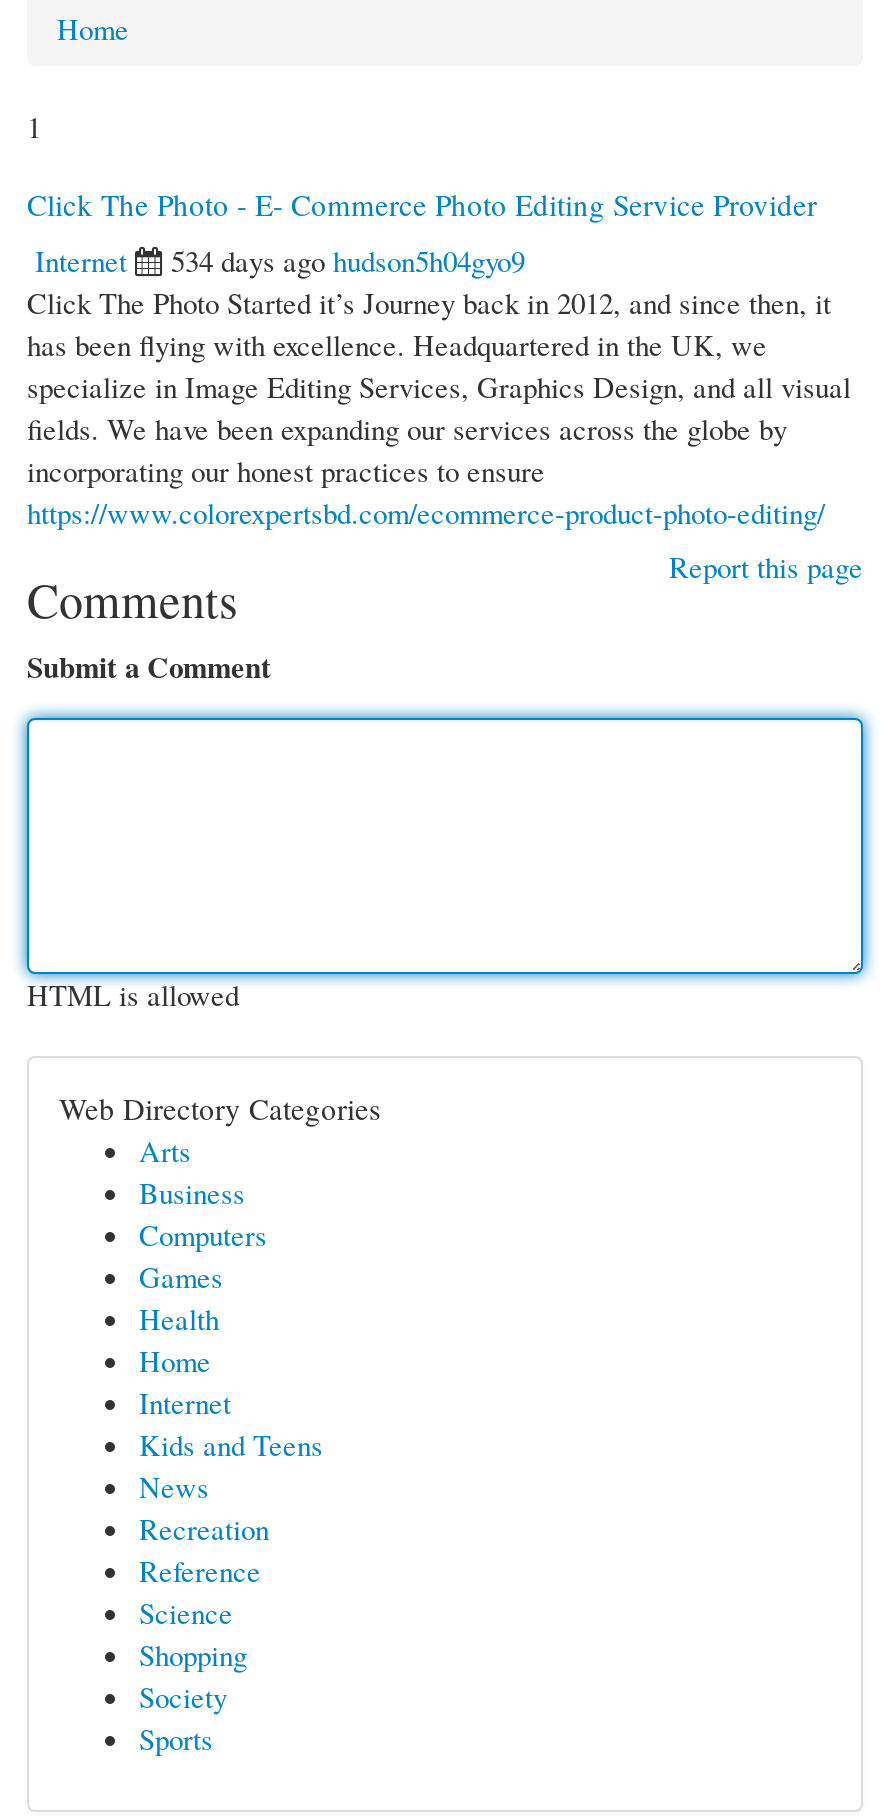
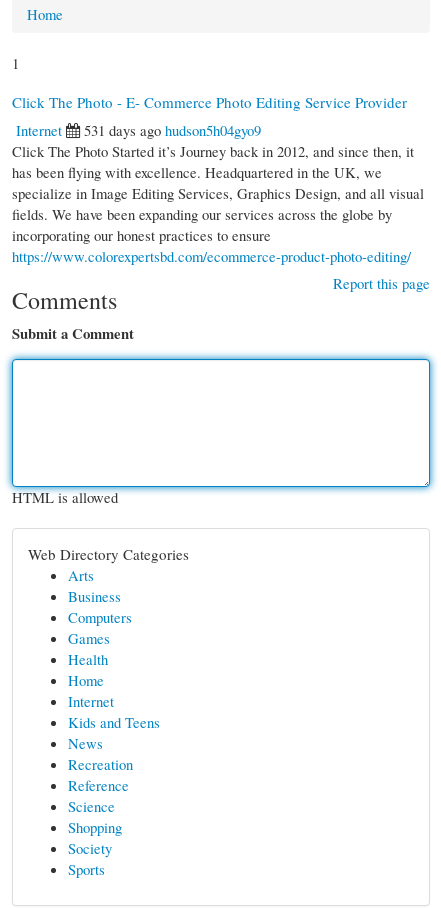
- 534 days ago hudson5h04gyo9
+ 531 days ago hudson5h04gyo9
